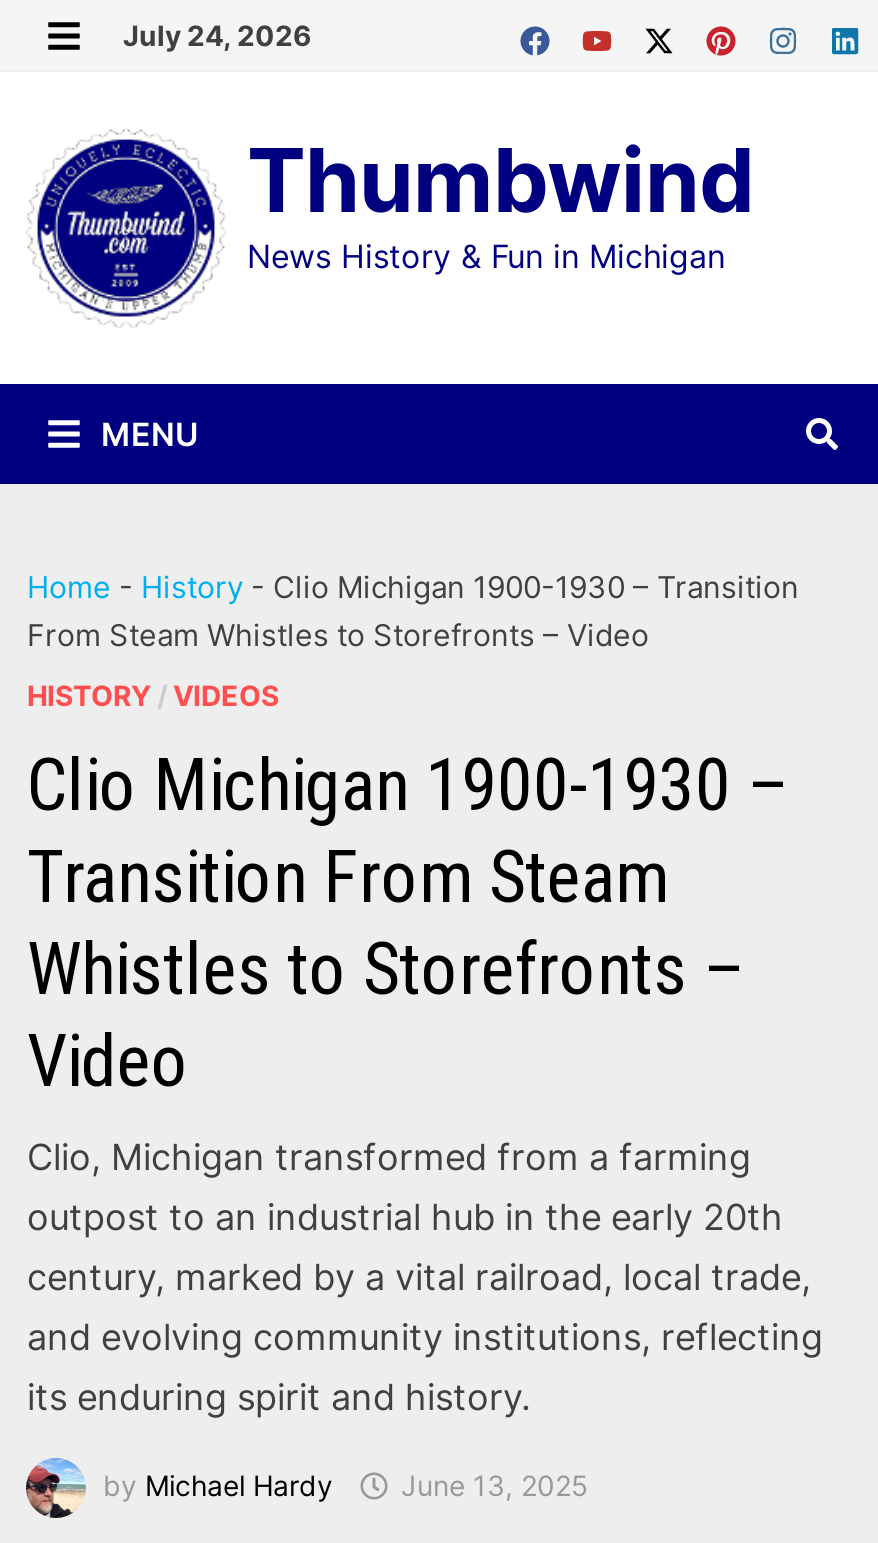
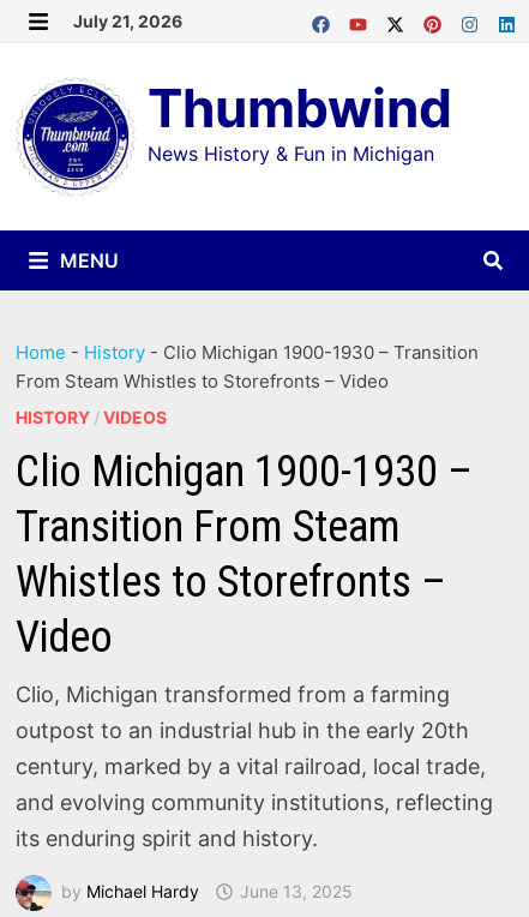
- July 24, 2026
+ July 21, 2026
